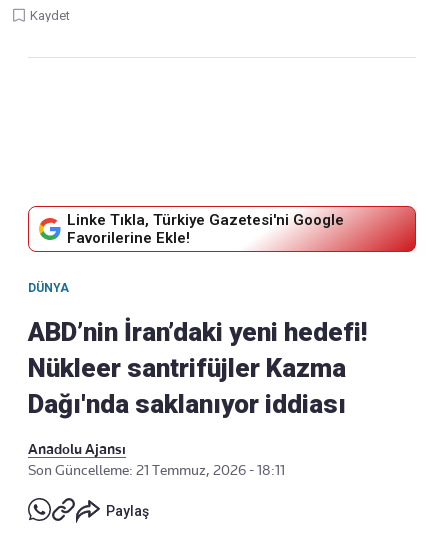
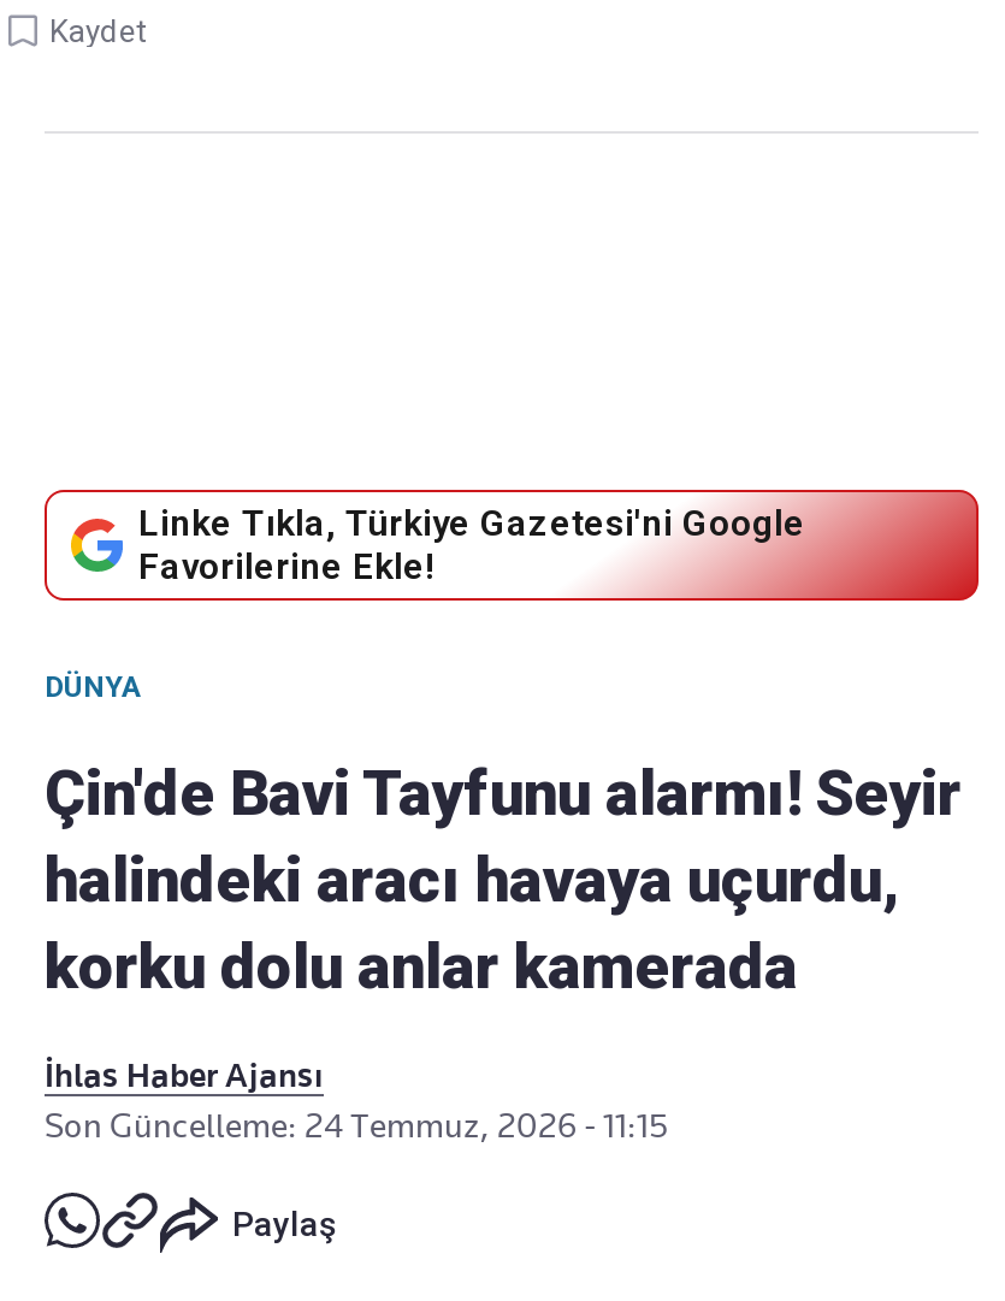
- ABD’nin İran’daki yeni hedefi!
- Nükleer santrifüjler Kazma
- Dağı'nda saklanıyor iddiası
+ Çin'de Bavi Tayfunu alarmı! Seyir
+ halindeki aracı havaya uçurdu,
+ korku dolu anlar kamerada

- Anadolu Ajansı
- Son Güncelleme: 21 Temmuz, 2026 - 18:11
+ İhlas Haber Ajansı
+ Son Güncelleme: 24 Temmuz, 2026 - 11:15
